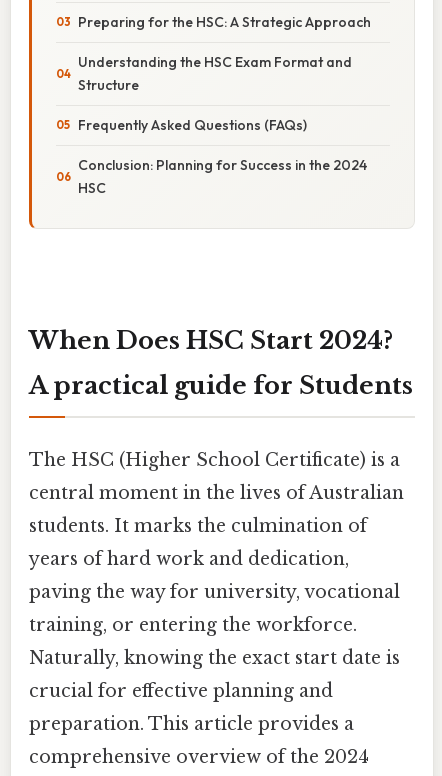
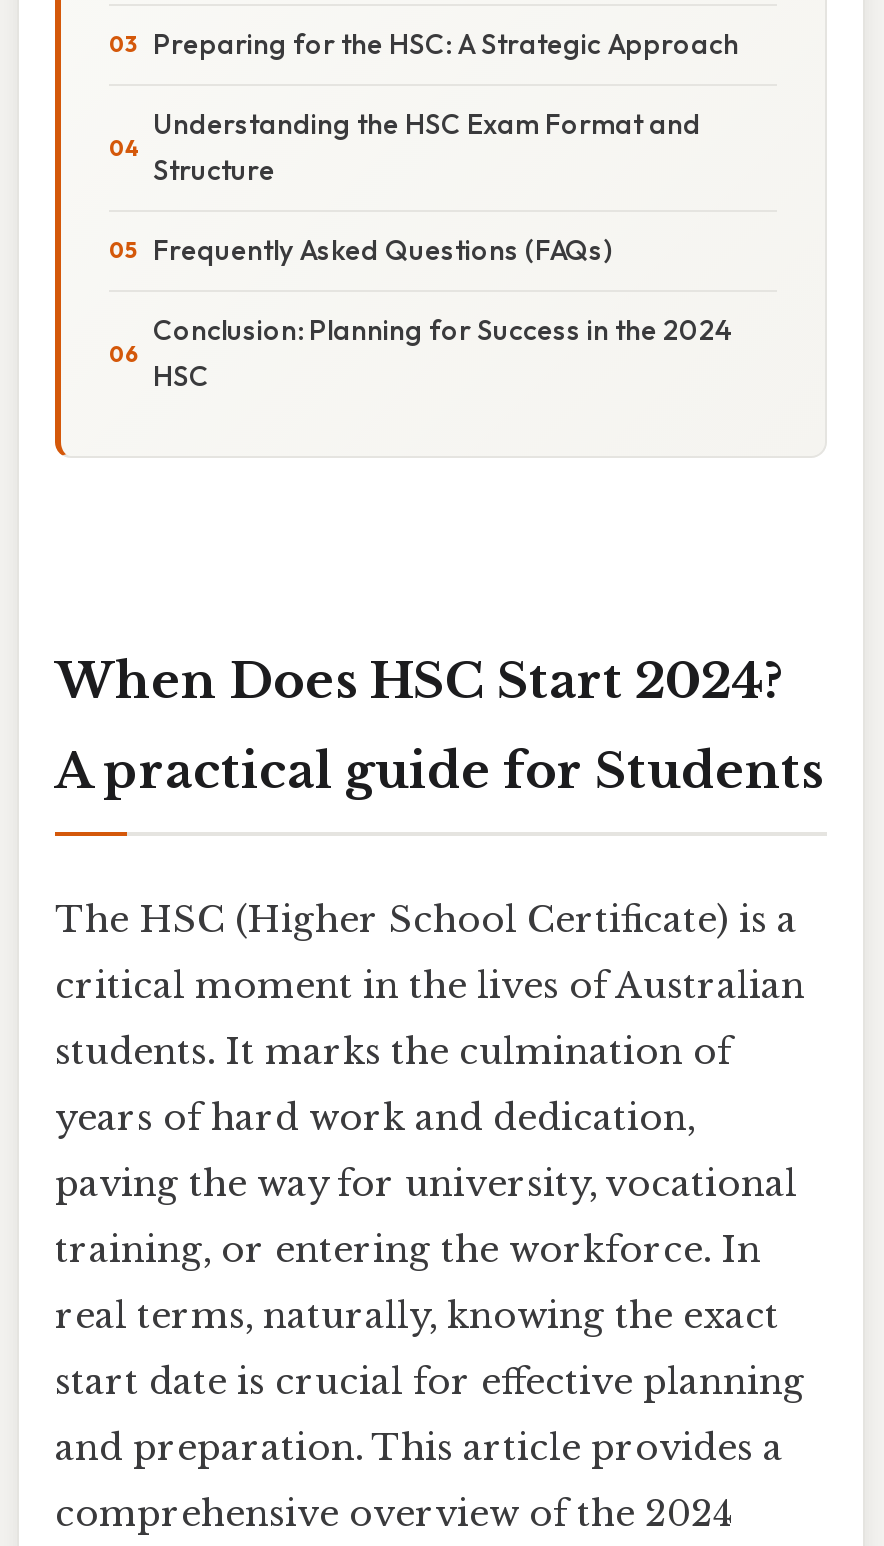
- central moment in the lives of Australian
+ critical moment in the lives of Australian

- training, or entering the workforce.
+ training, or entering the workforce. In

- Naturally, knowing the exact start date is
+ real terms, naturally, knowing the exact

- crucial for effective planning and
+ start date is crucial for effective planning

- preparation. This article provides a
+ and preparation. This article provides a
